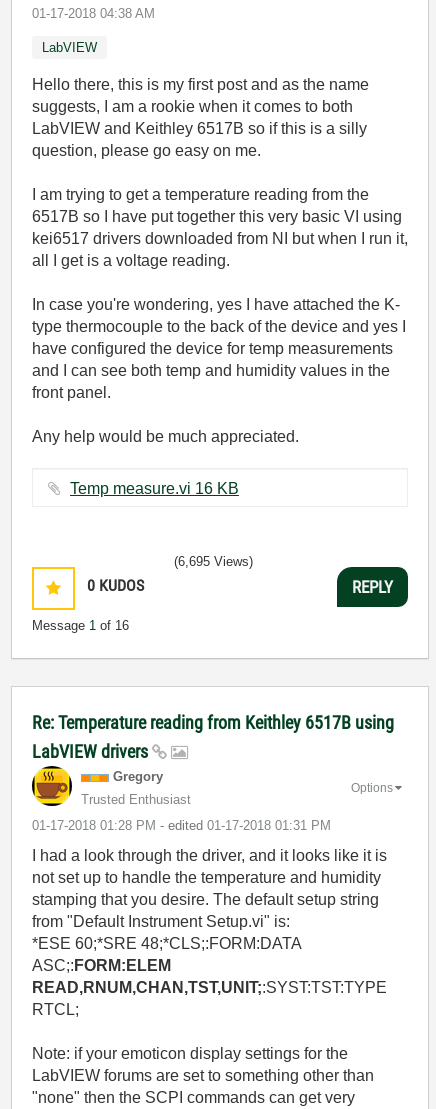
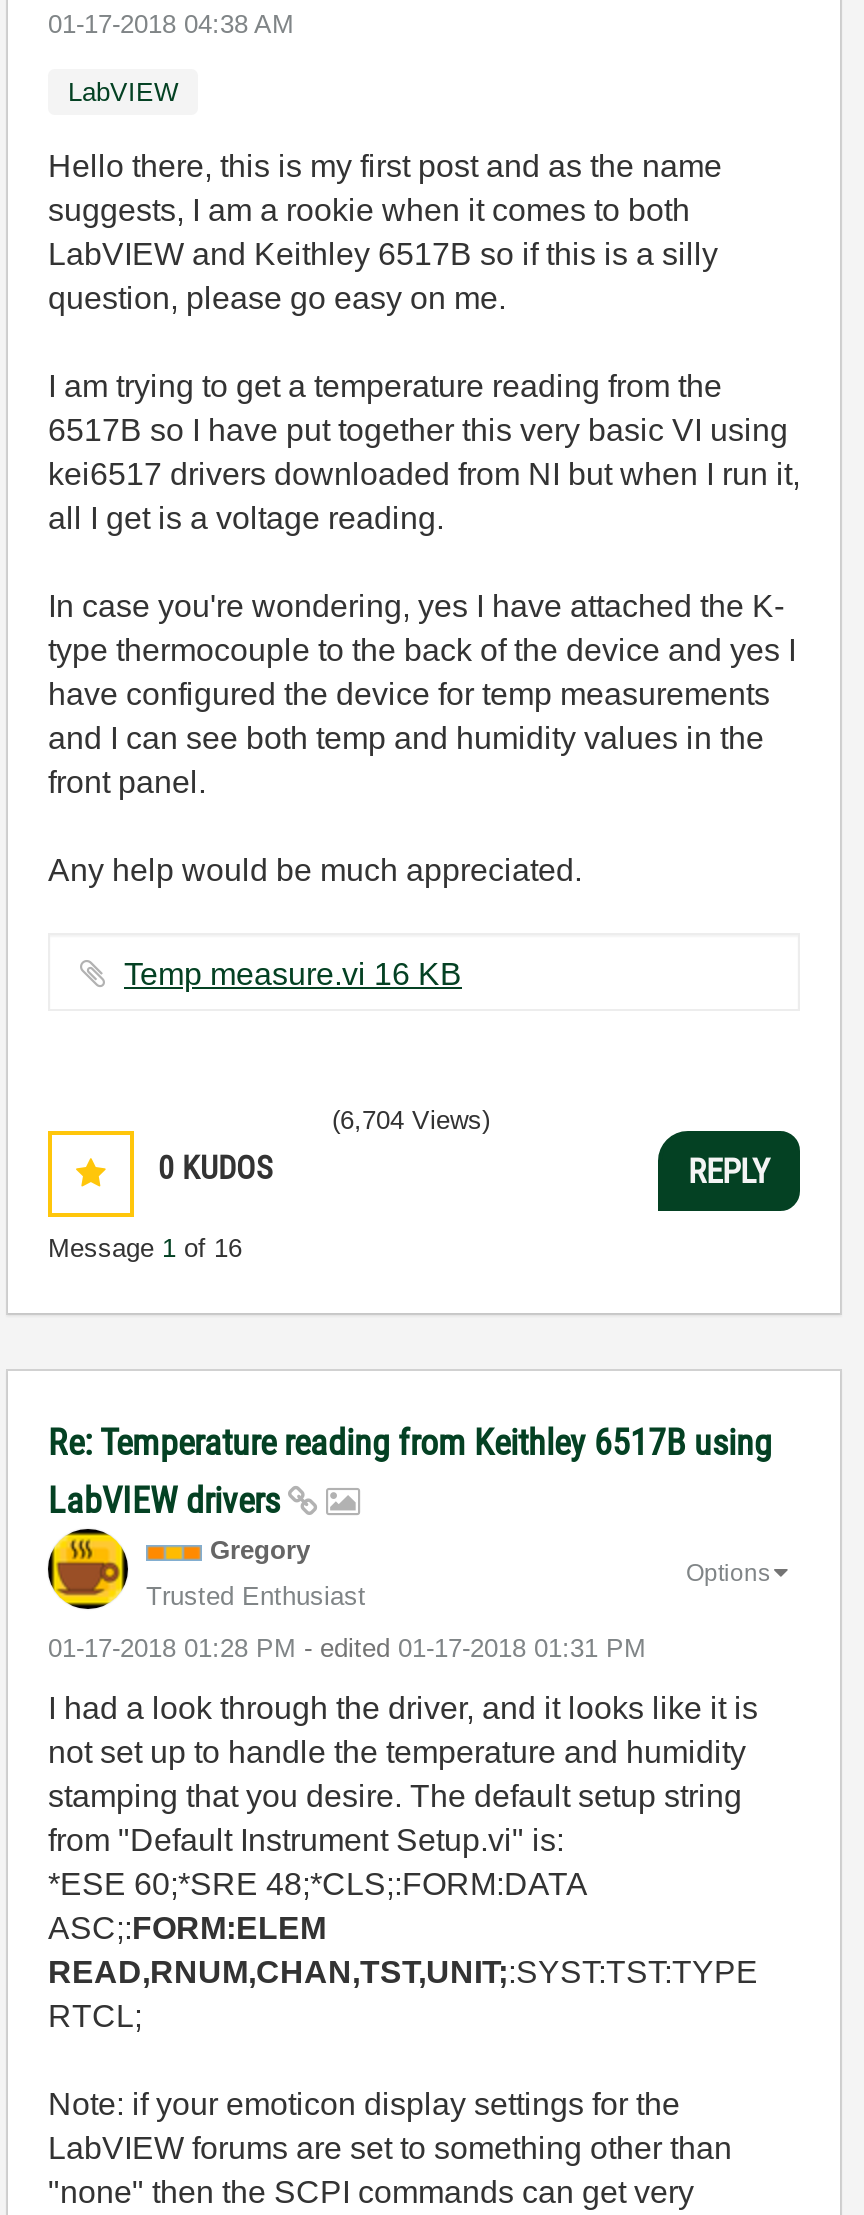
- (6,695 Views)
+ (6,704 Views)
